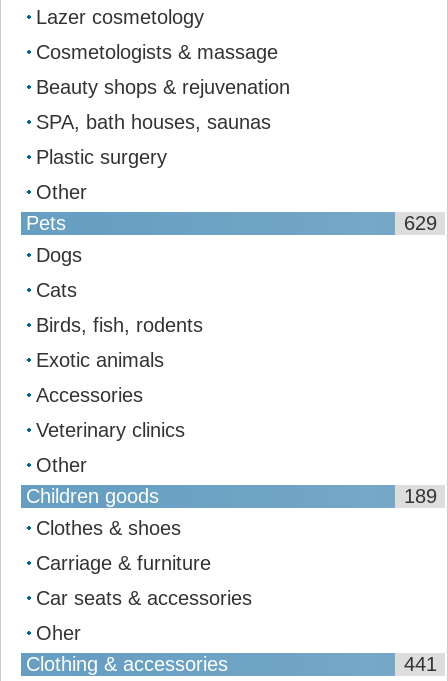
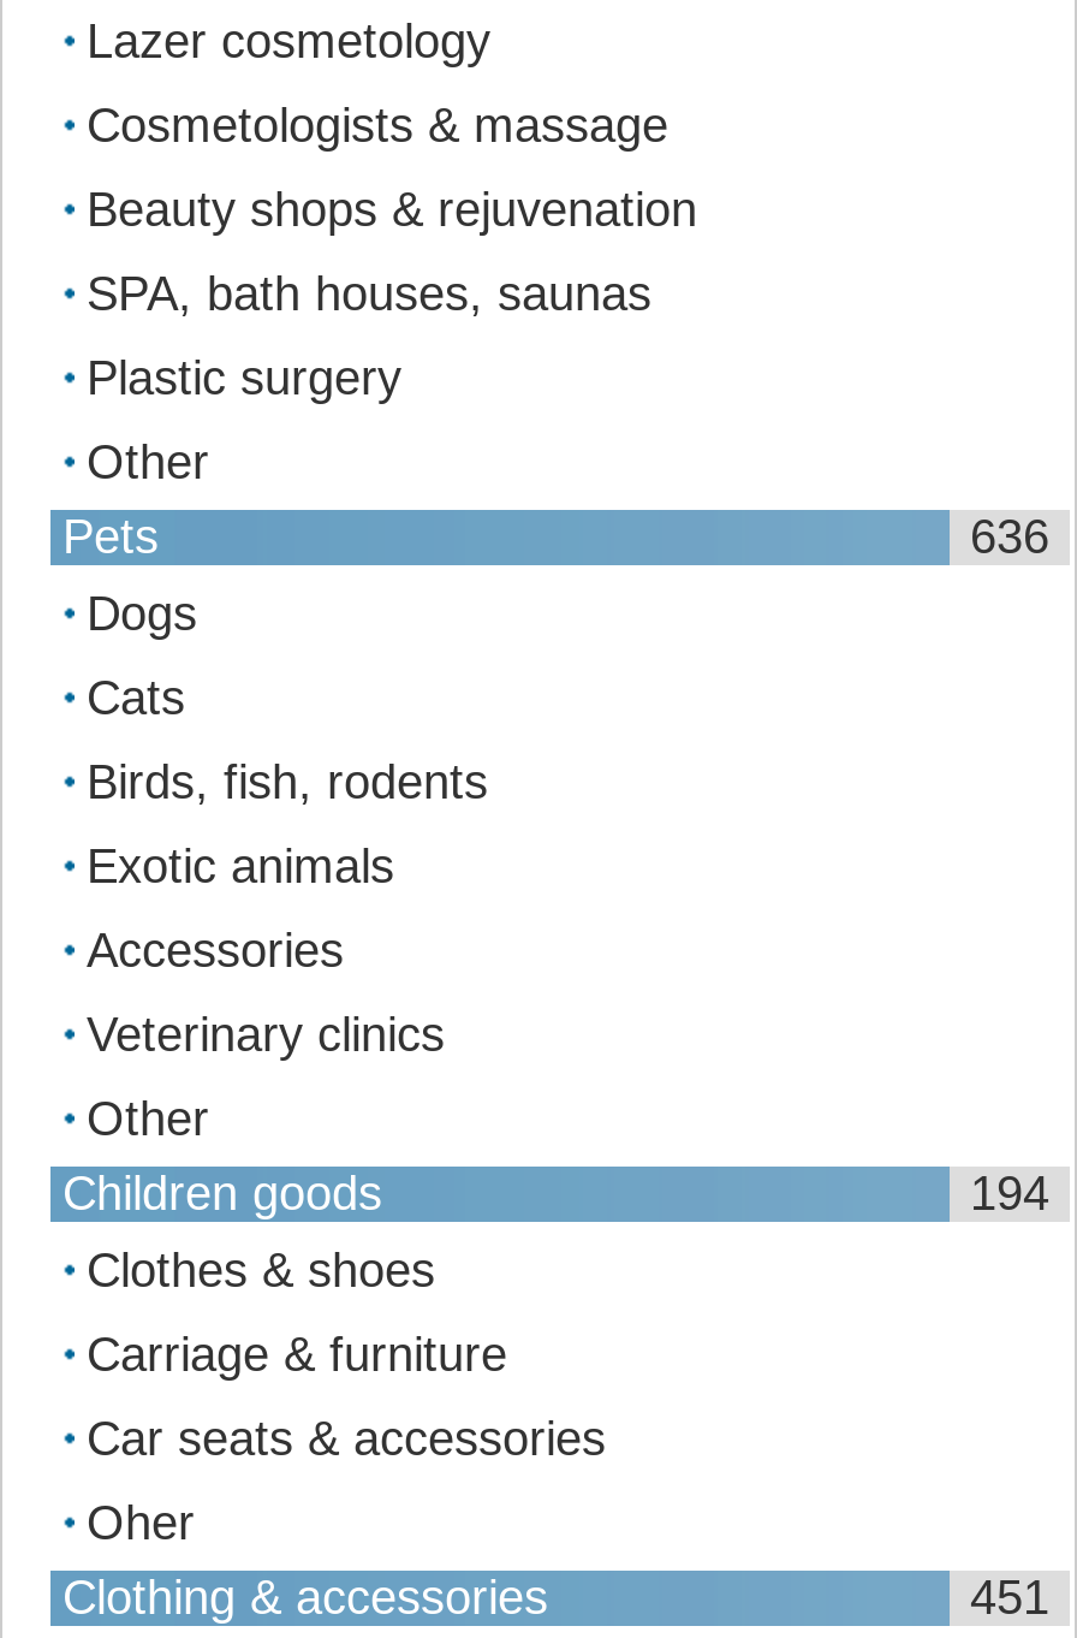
- 629
+ 636

- 189
+ 194

- 441
+ 451
